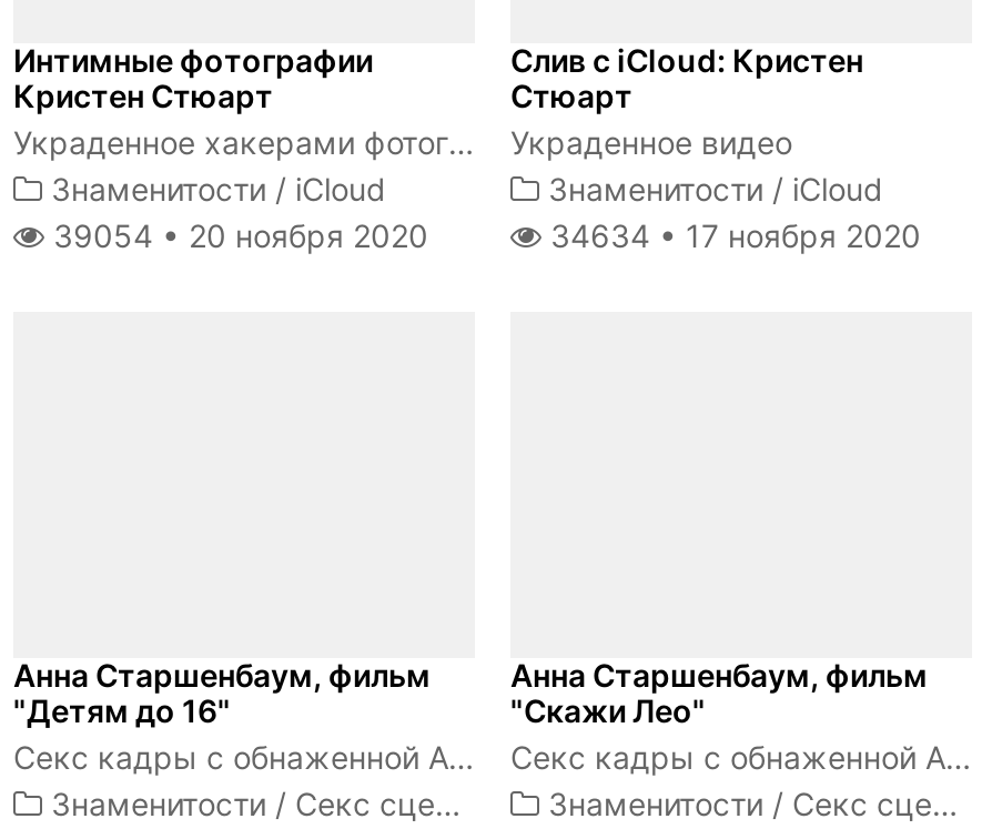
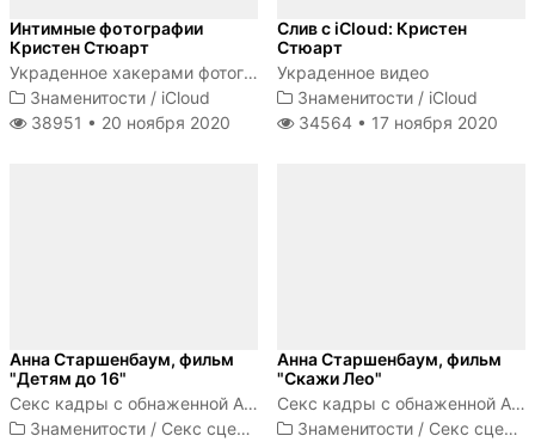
- 39054 • 20 ноября 2020
+ 38951 • 20 ноября 2020

- 34634 • 17 ноября 2020
+ 34564 • 17 ноября 2020
